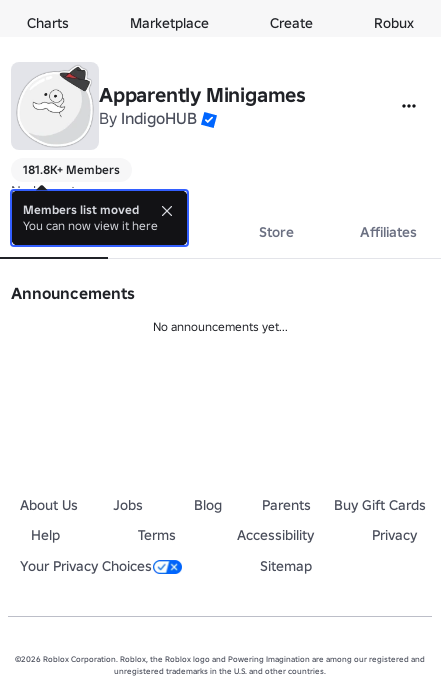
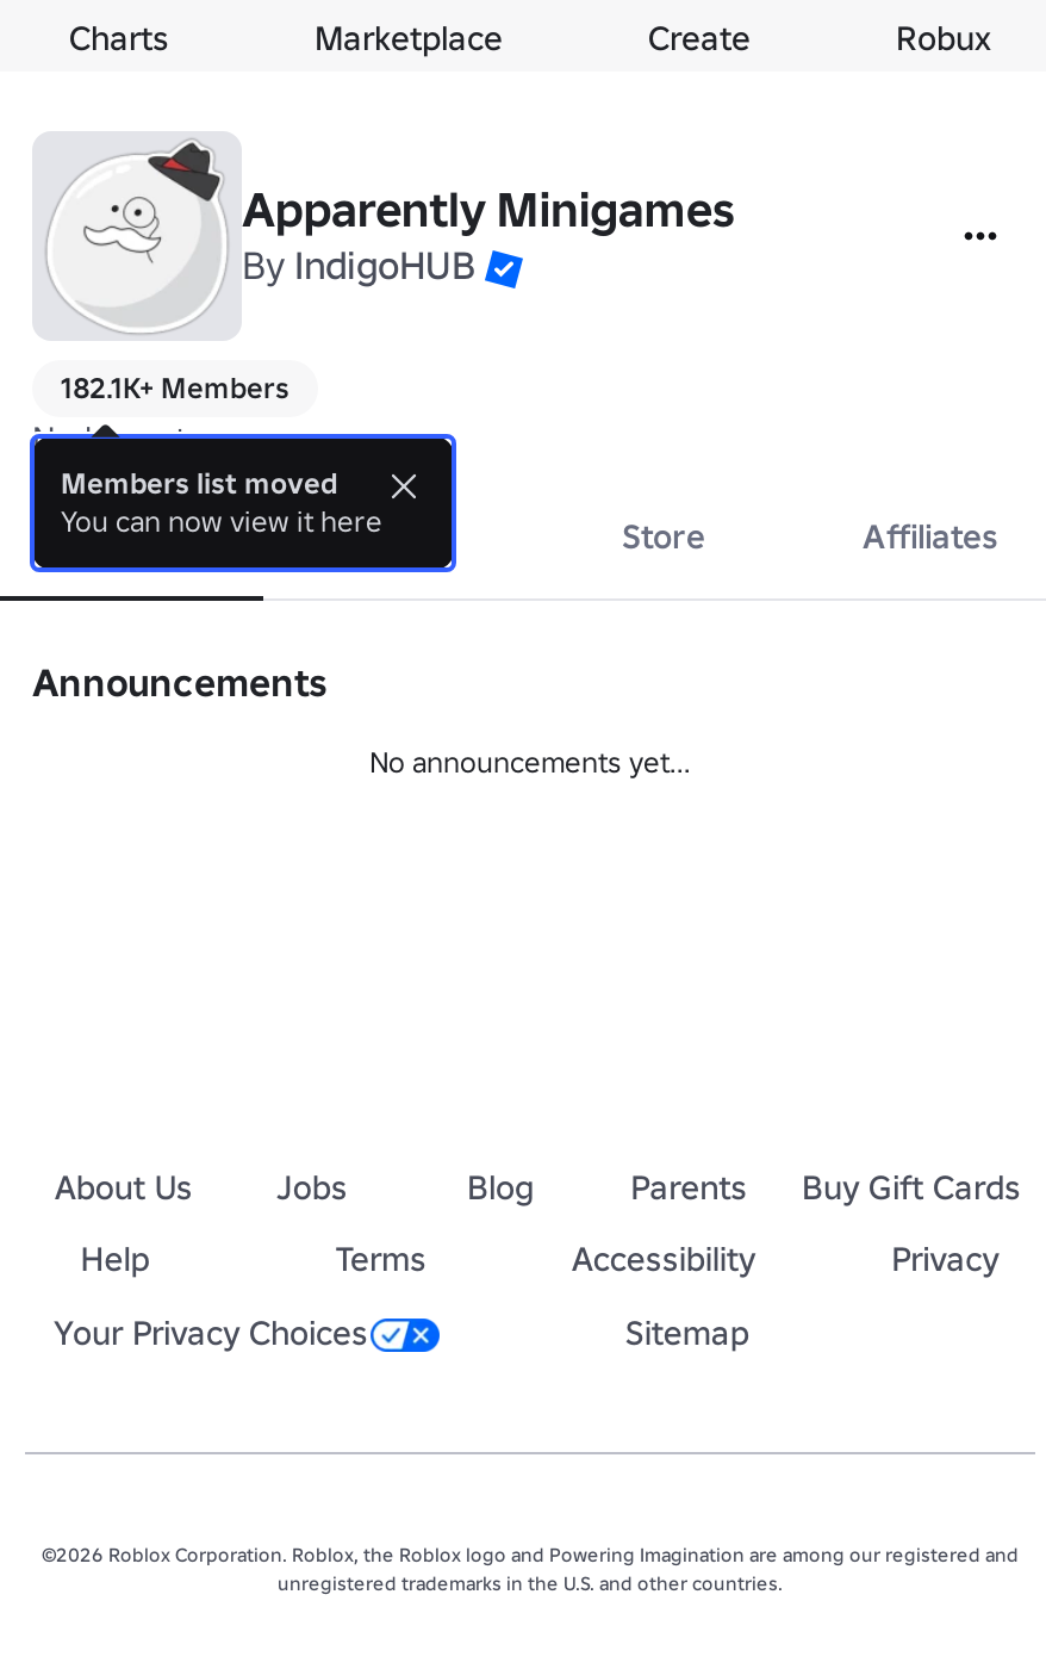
- 181.8K+ Members
+ 182.1K+ Members
